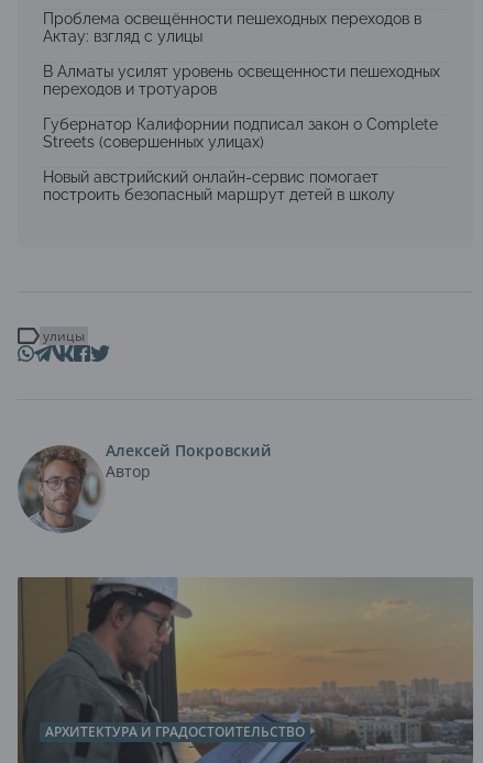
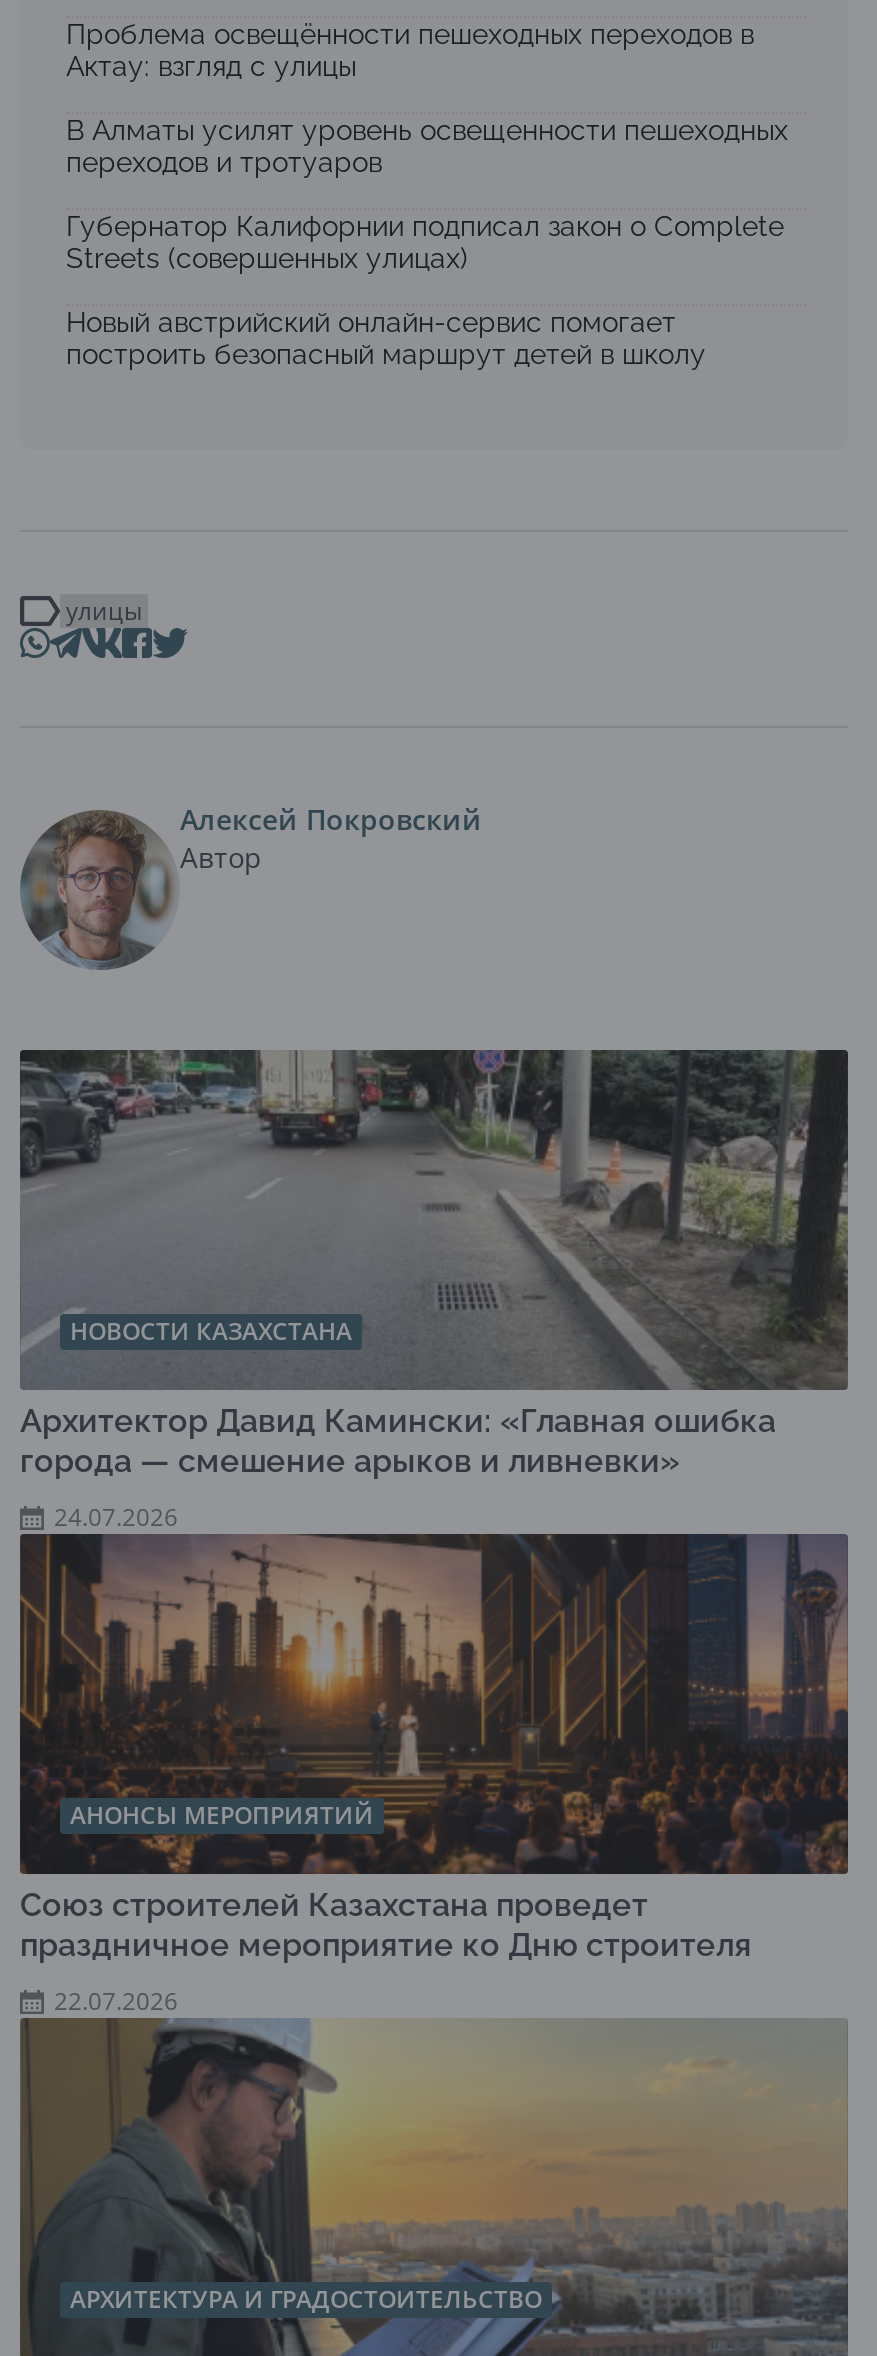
+ [image]
+ НОВОСТИ КАЗАХСТАНА
+ Архитектор Давид Камински: «Главная ошибка
+ города — смешение арыков и ливневки»
+ 24.07.2026

+ [image]
+ АНОНСЫ МЕРОПРИЯТИЙ
+ Союз строителей Казахстана проведет
+ праздничное мероприятие ко Дню строителя
+ 22.07.2026
